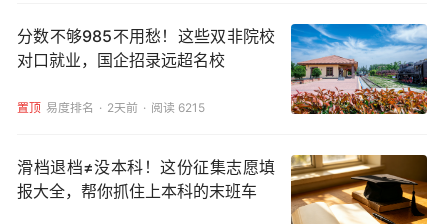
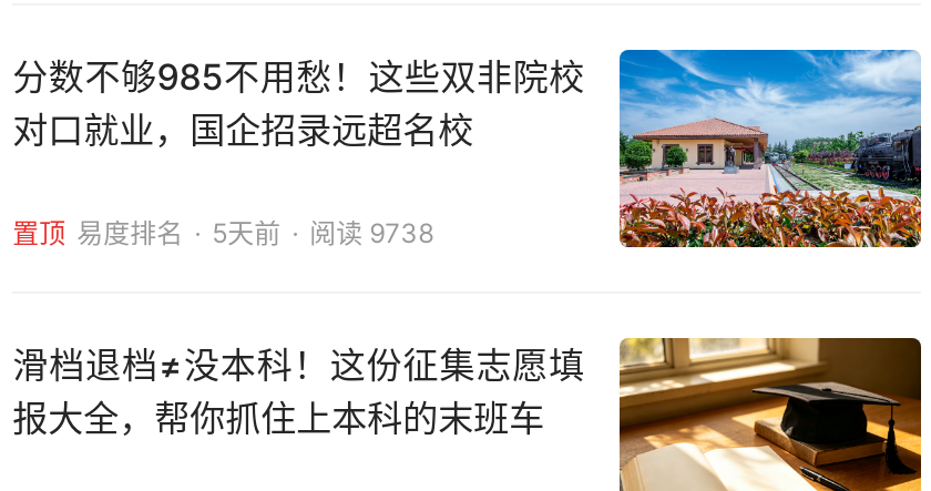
- 2天前
+ 5天前

- 阅读 6215
+ 阅读 9738
